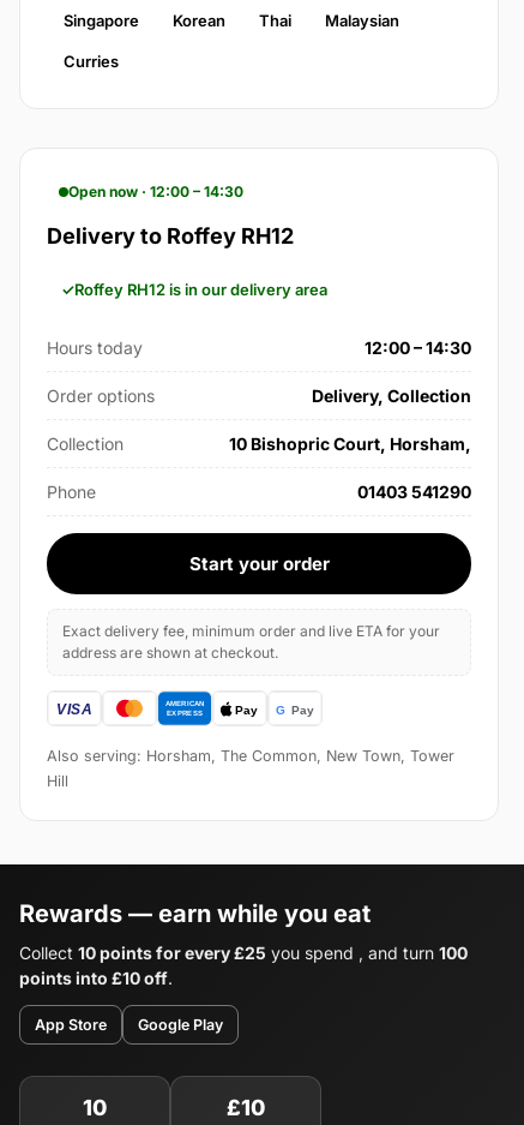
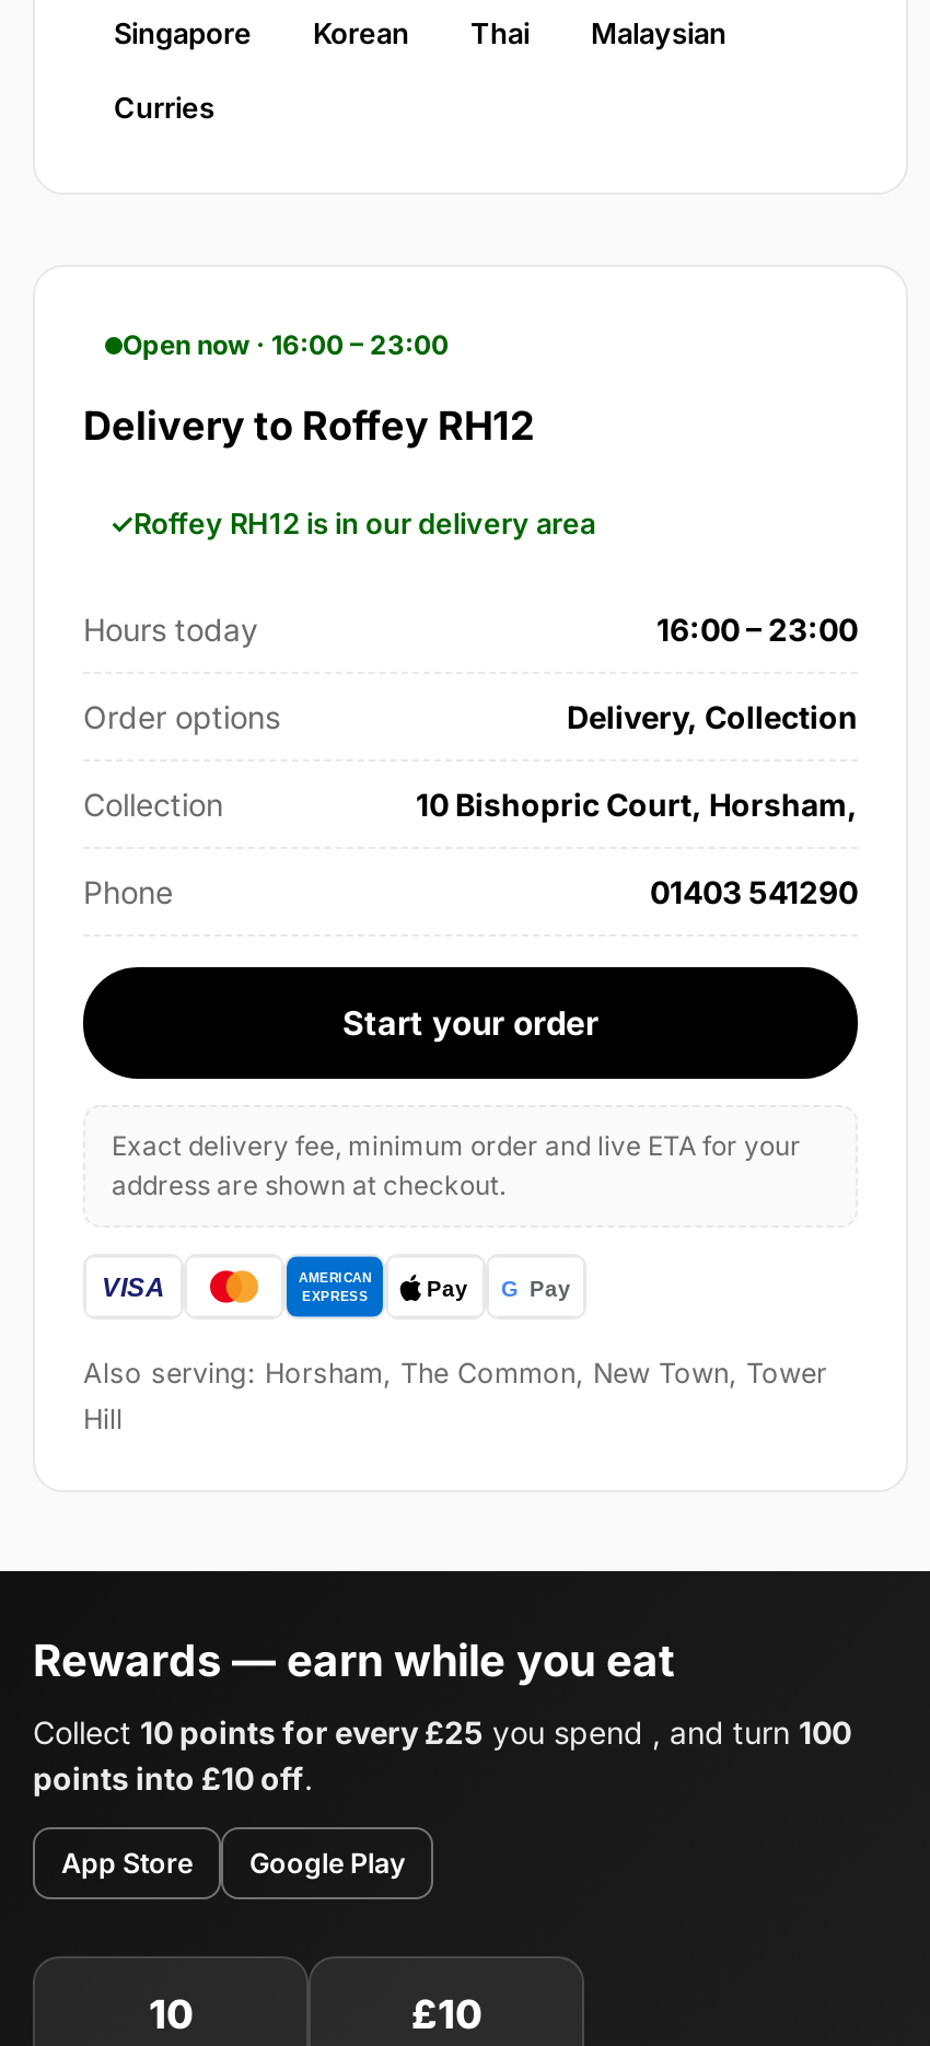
- Open now · 12:00 – 14:30
+ Open now · 16:00 – 23:00

- 12:00 – 14:30
+ 16:00 – 23:00
